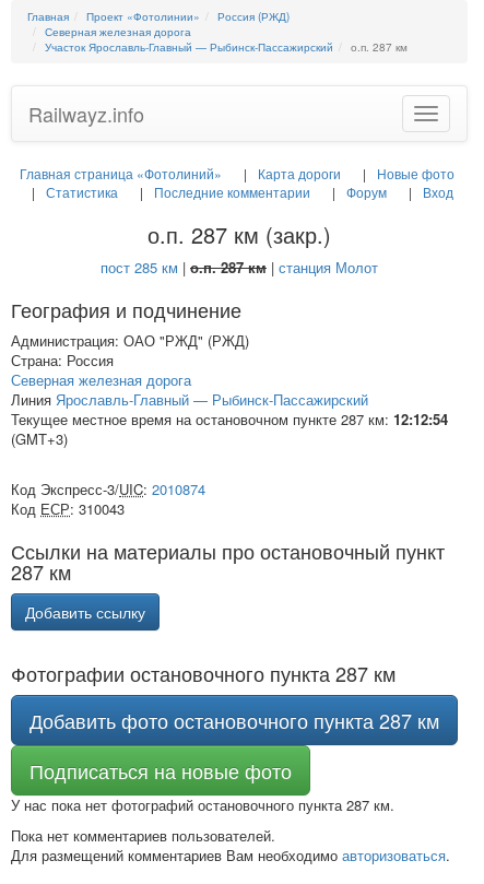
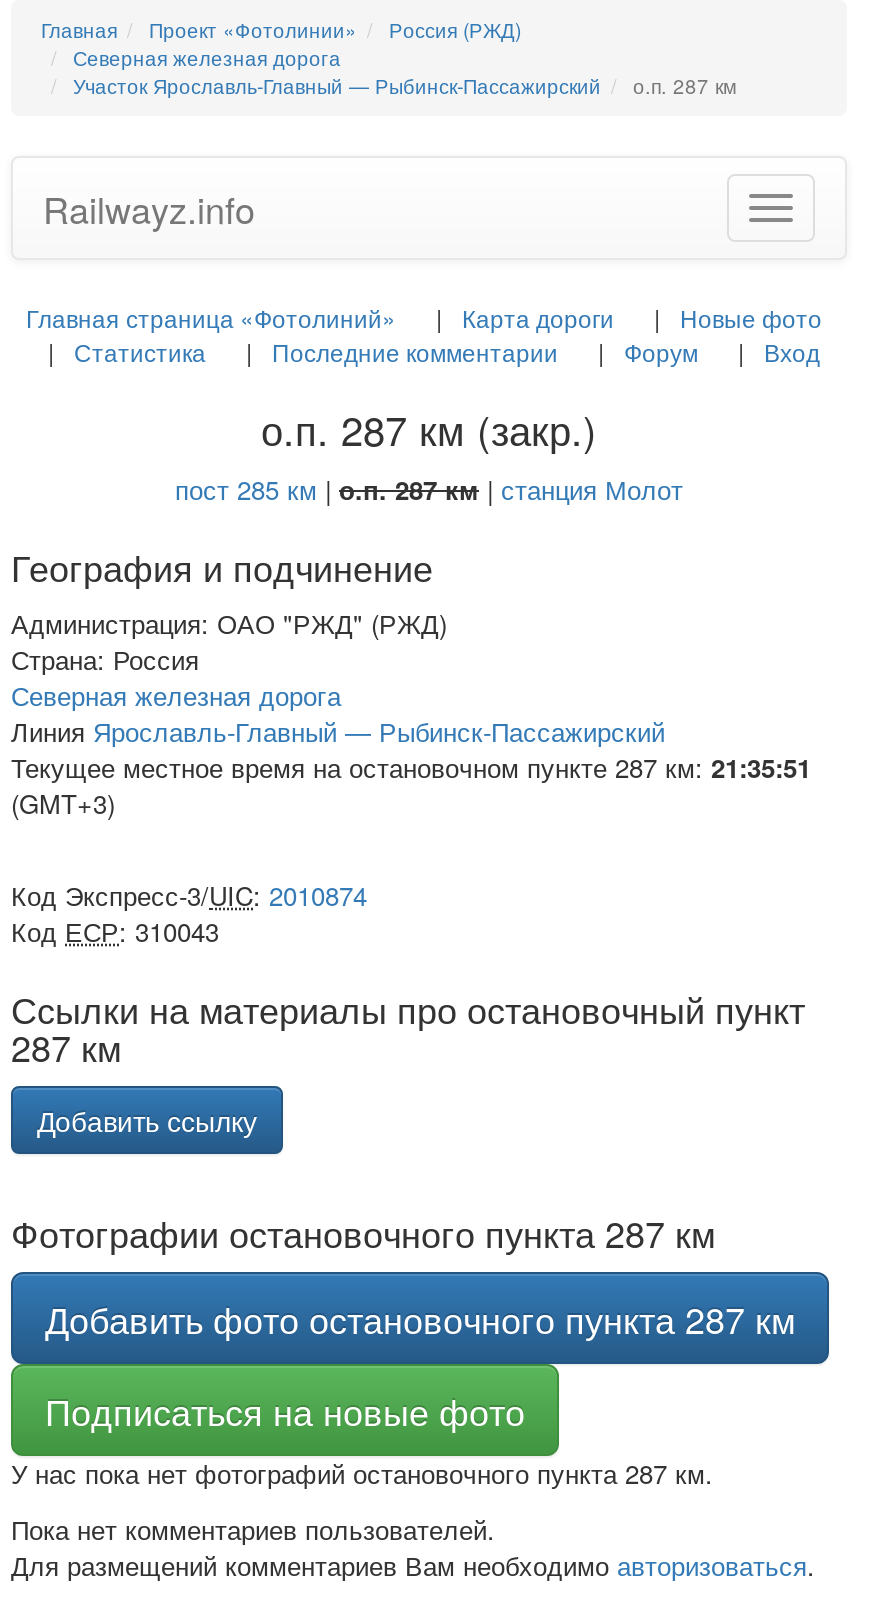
- Текущее местное время на остановочном пункте 287 км: 12:12:54
+ Текущее местное время на остановочном пункте 287 км: 21:35:51
